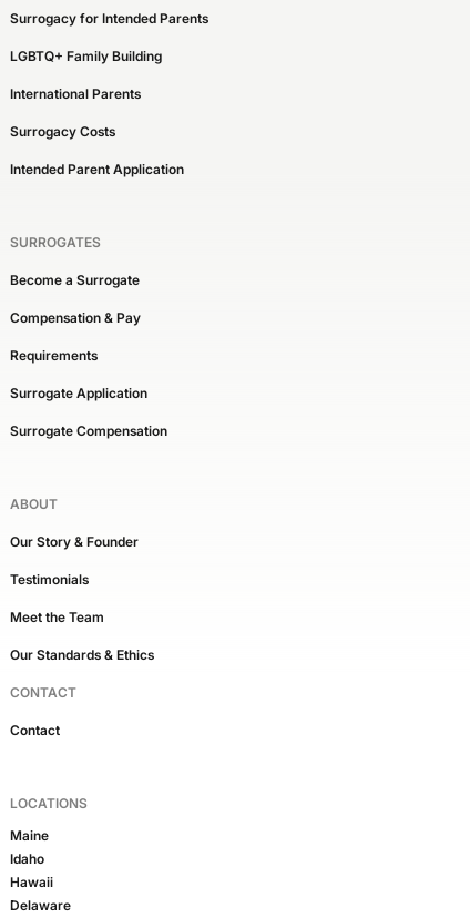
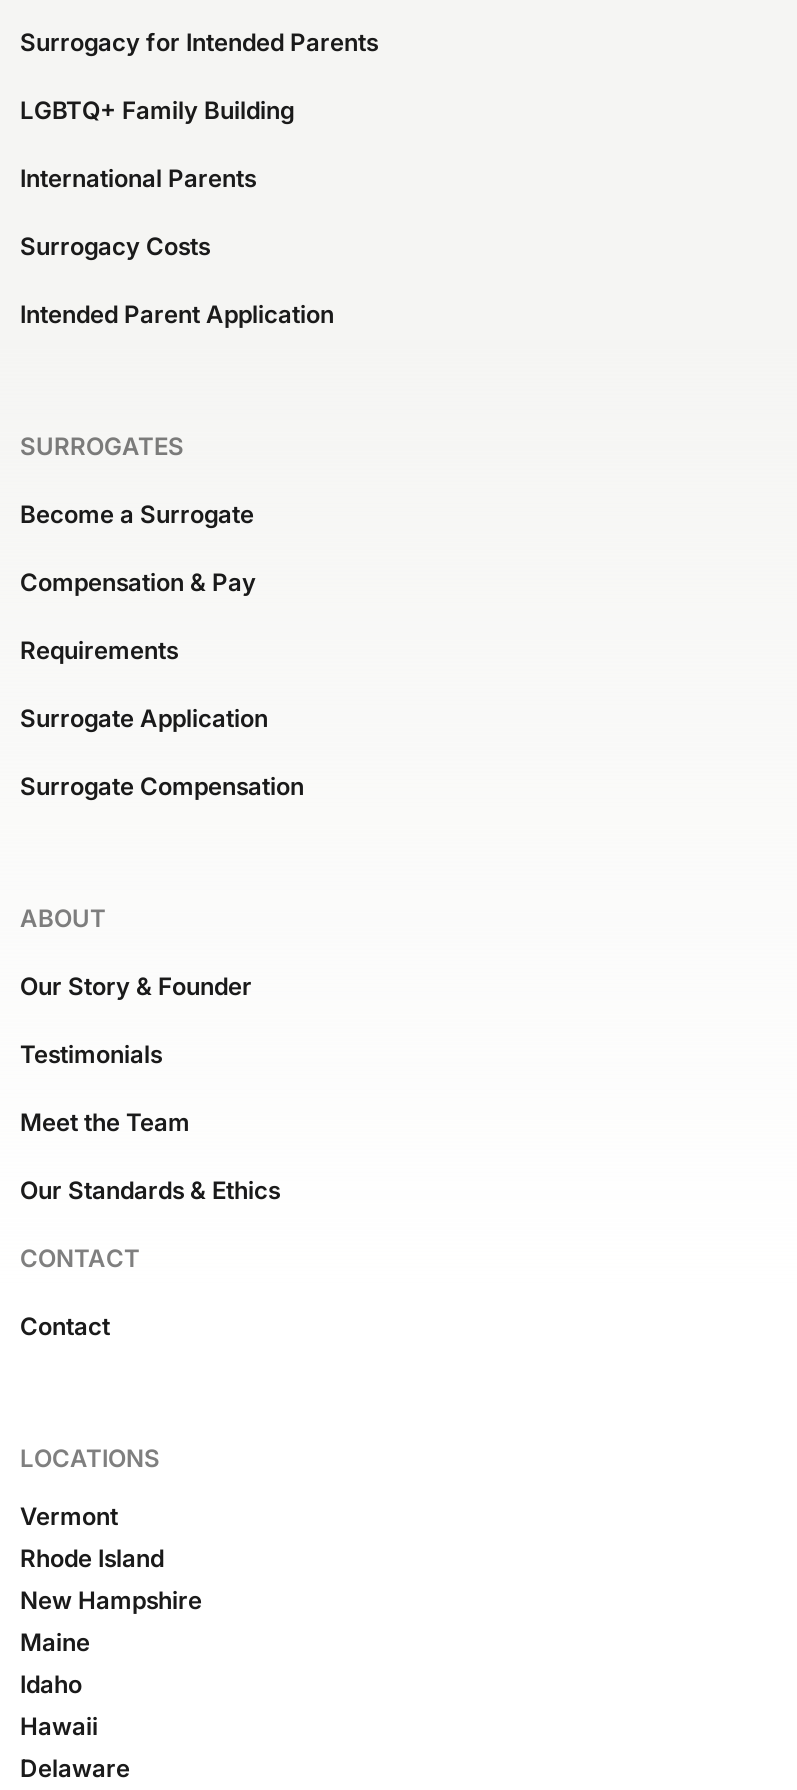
+ Vermont
+ Rhode Island
+ New Hampshire
